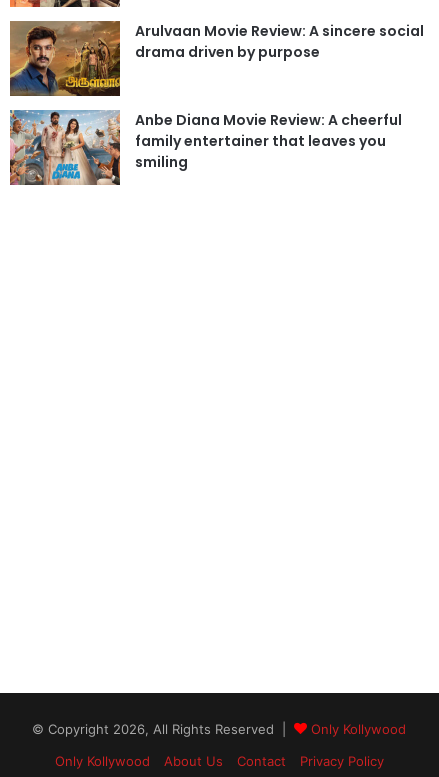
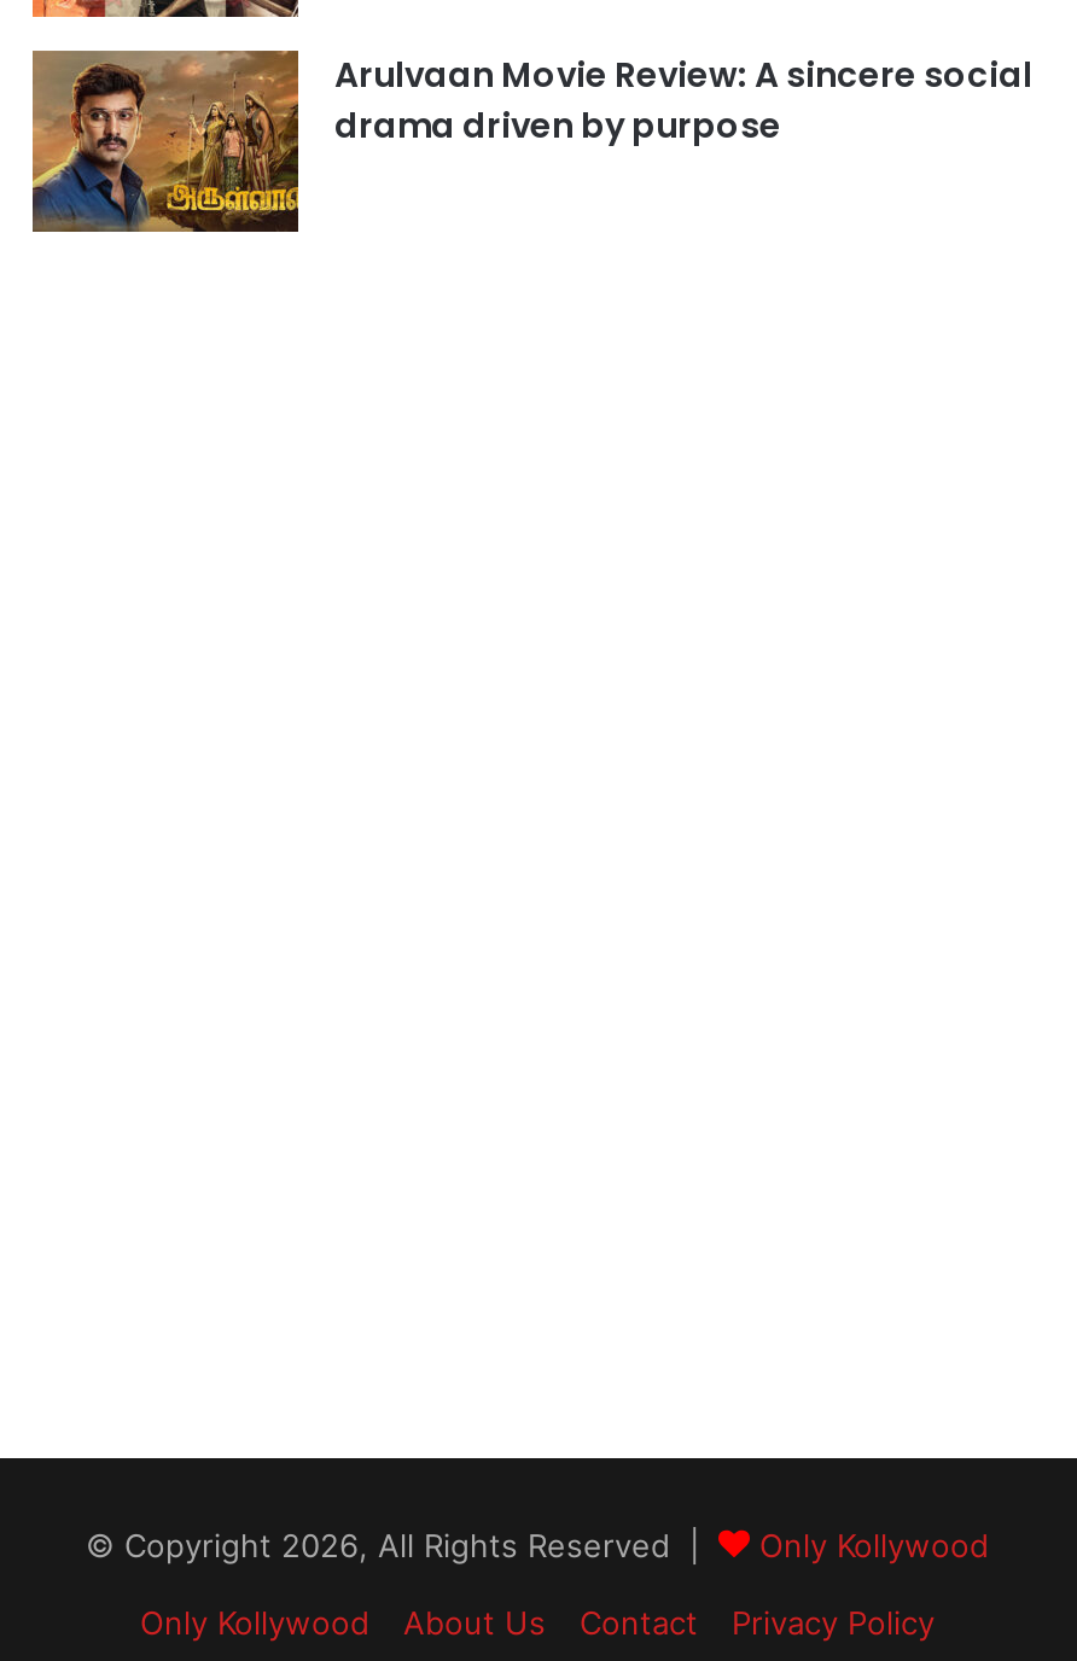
- [image]
- Anbe Diana Movie Review: A cheerful
- family entertainer that leaves you
- smiling
